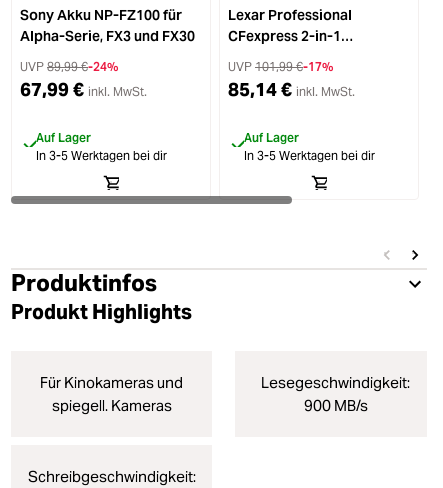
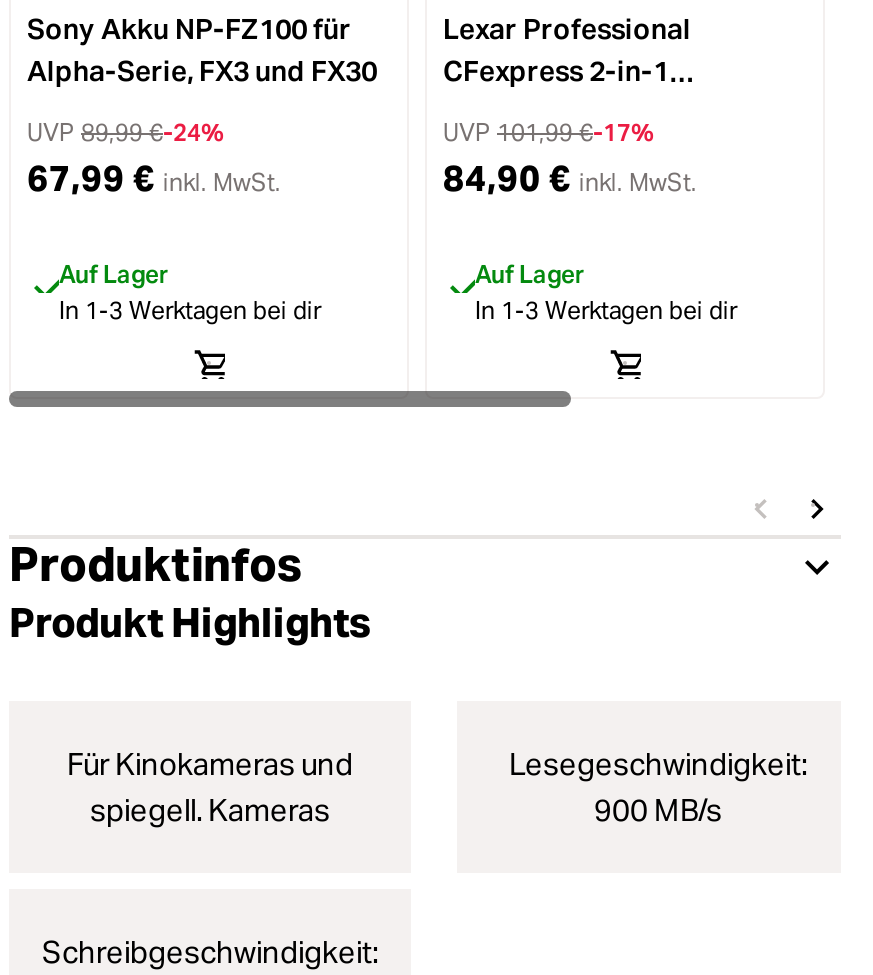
- 85,14 € inkl. MwSt.
+ 84,90 € inkl. MwSt.

- In 3-5 Werktagen bei dir
+ In 1-3 Werktagen bei dir

- In 3-5 Werktagen bei dir
+ In 1-3 Werktagen bei dir
